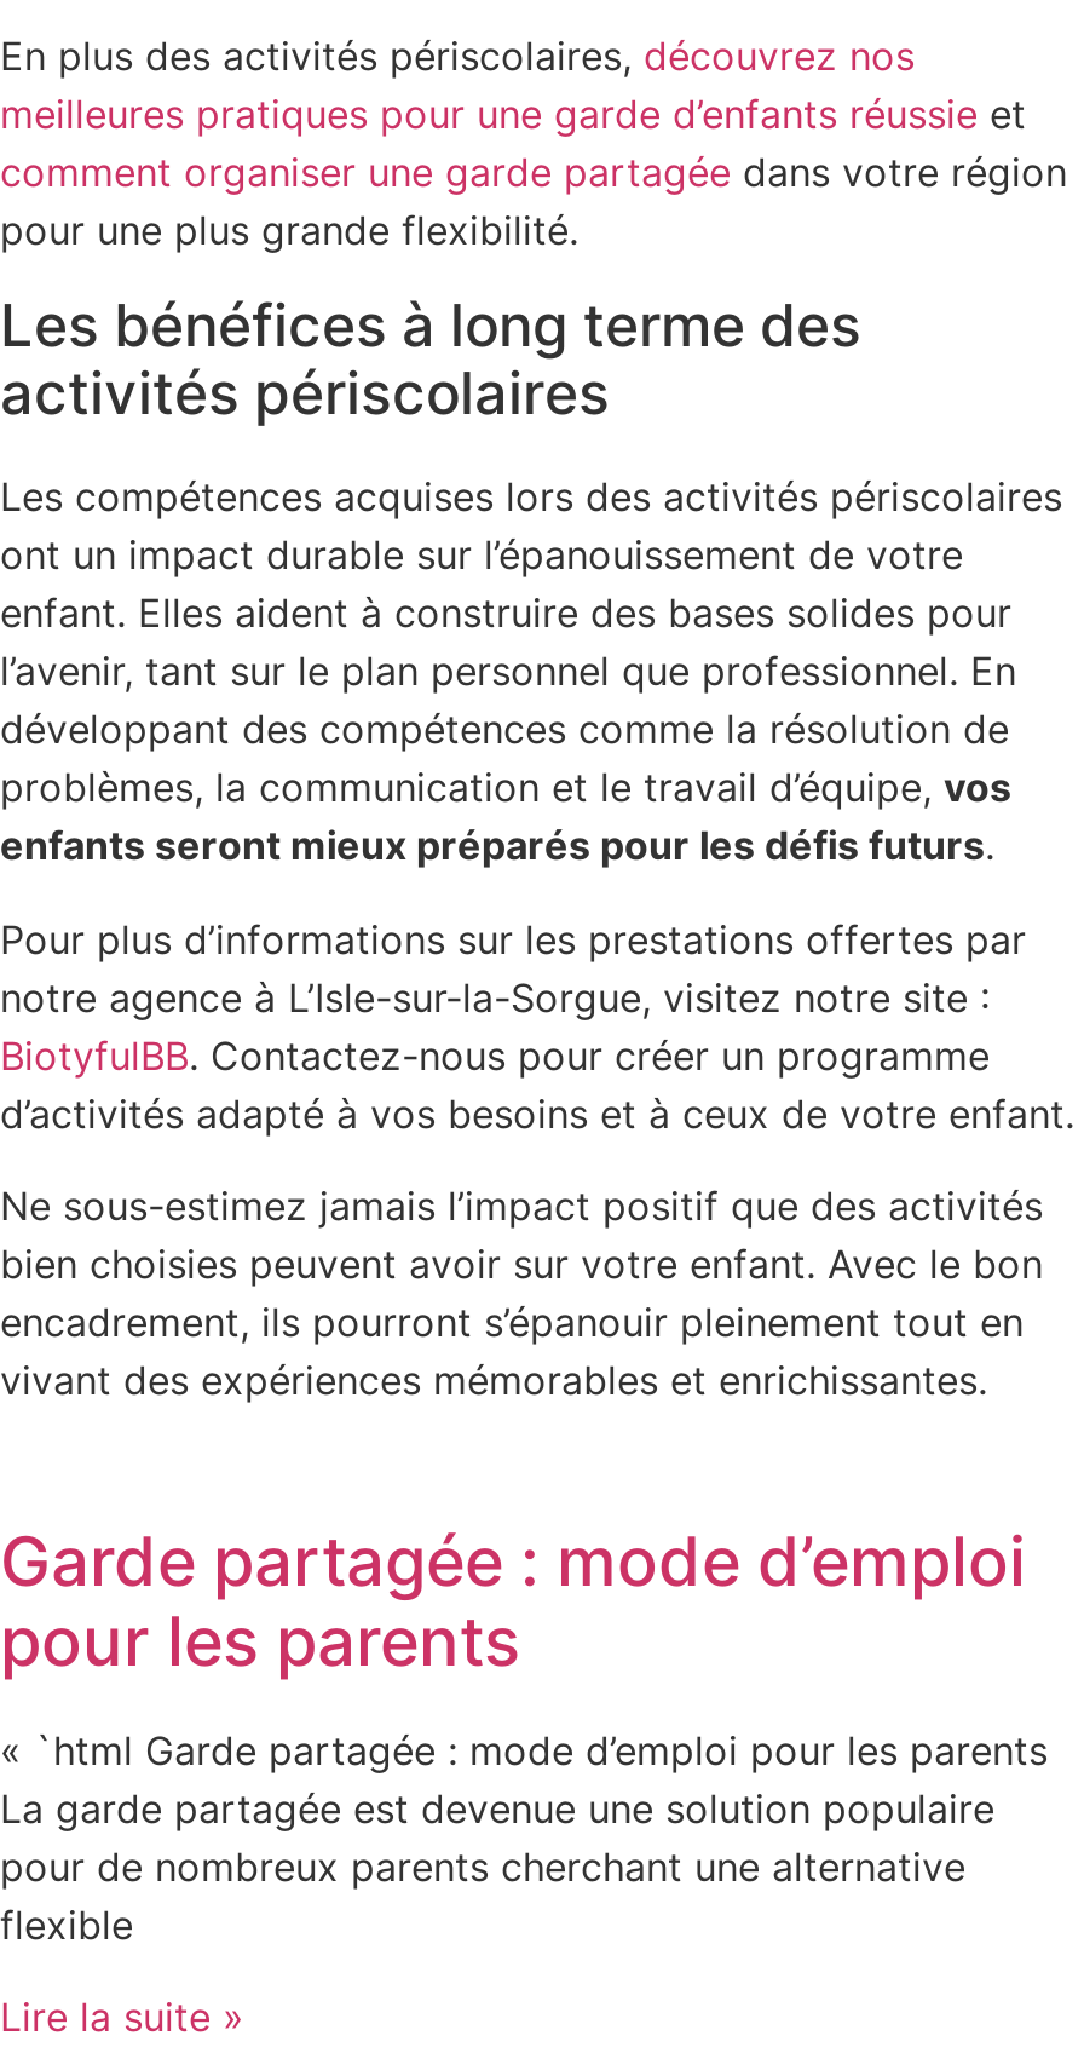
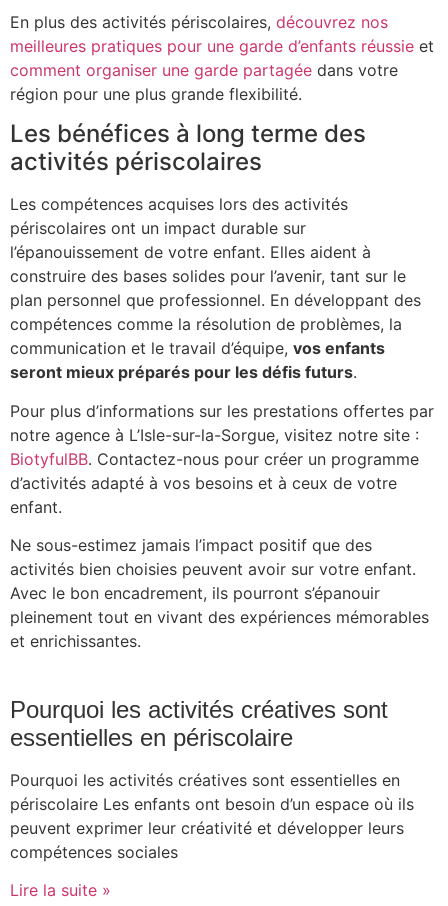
- Garde partagée : mode d’emploi
- pour les parents
+ Pourquoi les activités créatives sont
+ essentielles en périscolaire

- « `html Garde partagée : mode d’emploi pour les parents
- La garde partagée est devenue une solution populaire
- pour de nombreux parents cherchant une alternative
- flexible
+ Pourquoi les activités créatives sont essentielles en
+ périscolaire Les enfants ont besoin d’un espace où ils
+ peuvent exprimer leur créativité et développer leurs
+ compétences sociales
